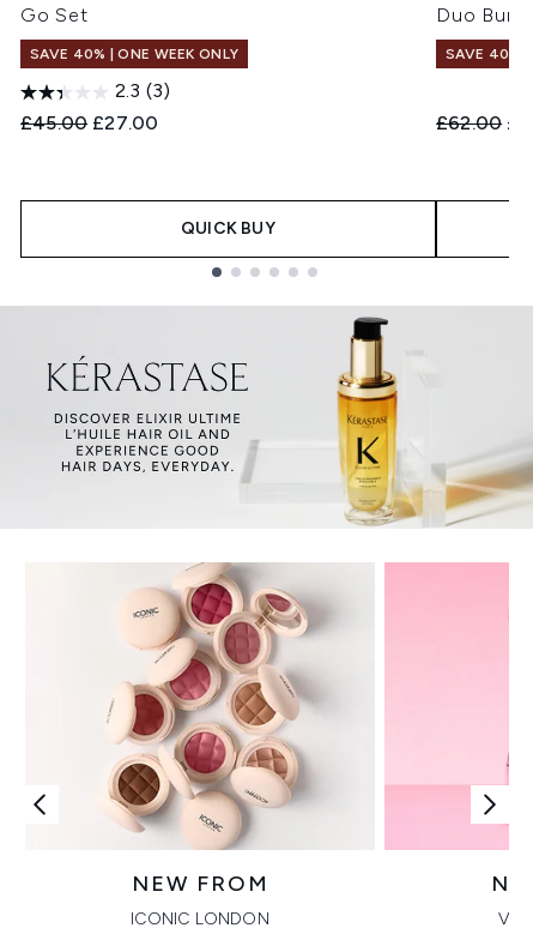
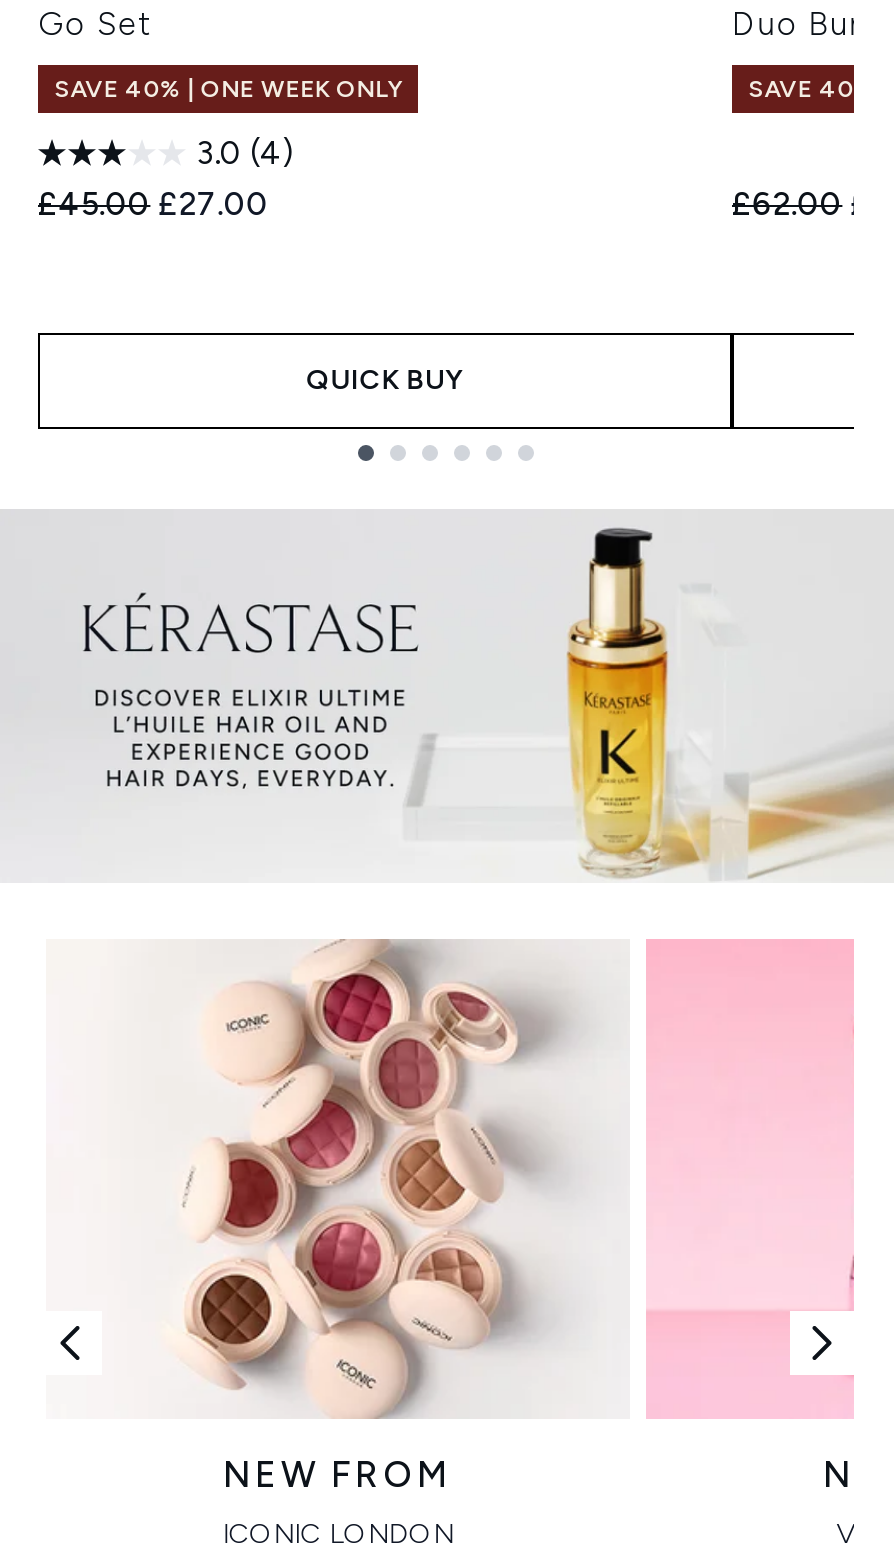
- 2.3 (3)
+ 3.0 (4)
